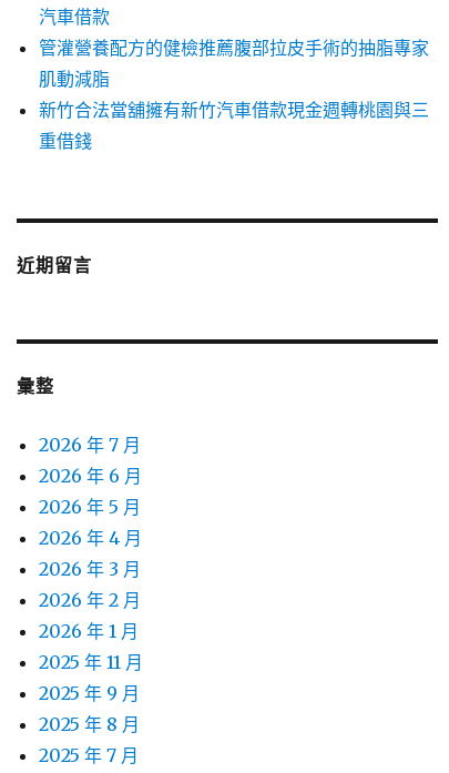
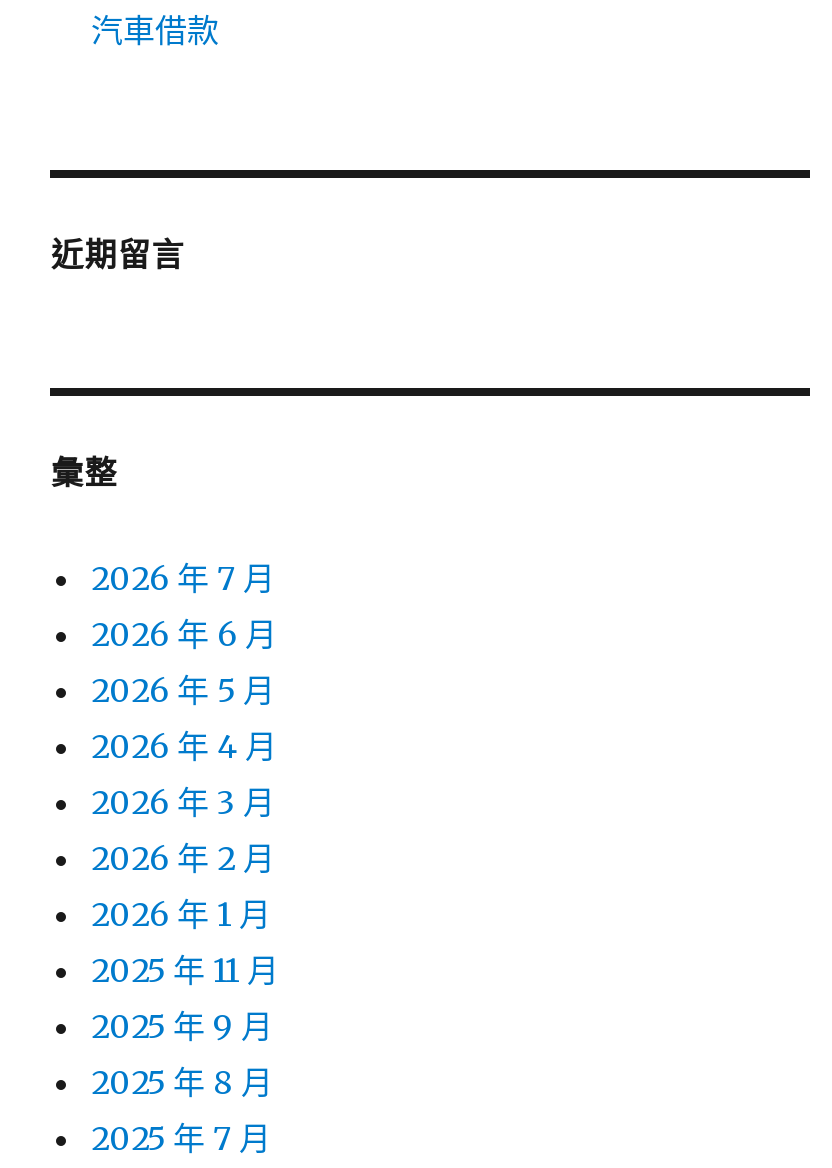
- 管灌營養配方的健檢推薦腹部拉皮手術的抽脂專家
- 肌動減脂
- 新竹合法當舖擁有新竹汽車借款現金週轉桃園與三
- 重借錢
